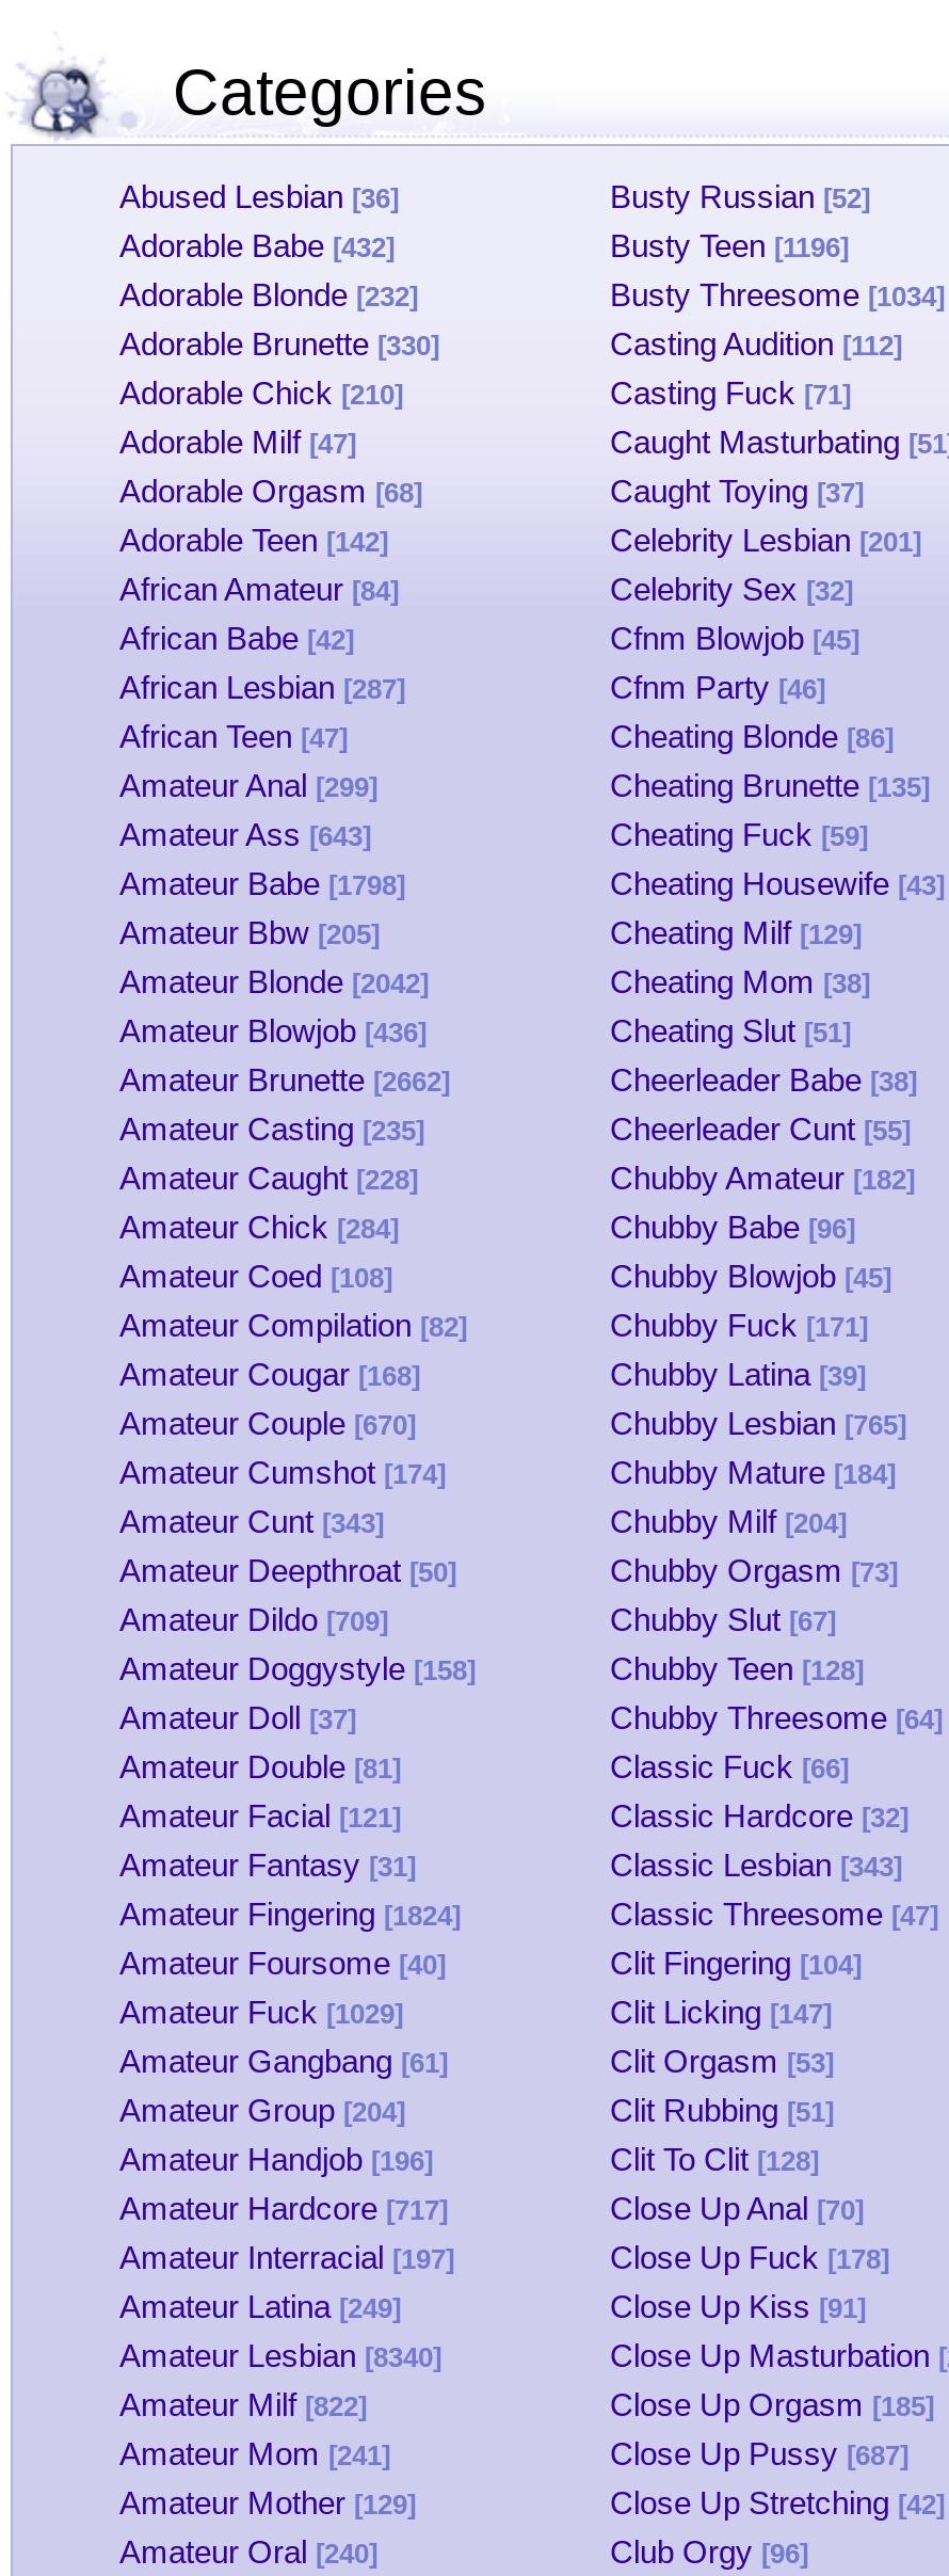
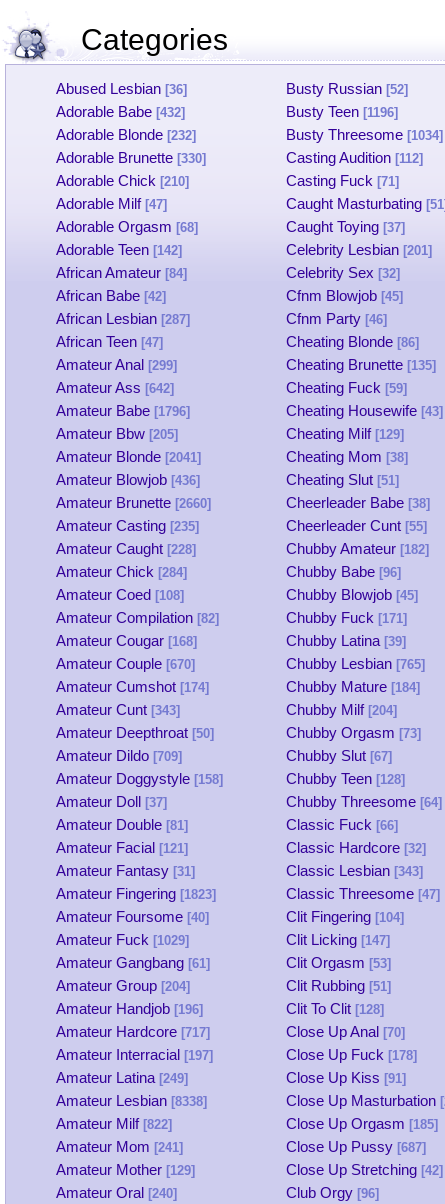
- Amateur Ass [643]
+ Amateur Ass [642]

- Amateur Babe [1798]
+ Amateur Babe [1796]

- Amateur Blonde [2042]
+ Amateur Blonde [2041]

- Amateur Brunette [2662]
+ Amateur Brunette [2660]

- Amateur Fingering [1824]
+ Amateur Fingering [1823]

- Amateur Lesbian [8340]
+ Amateur Lesbian [8338]
